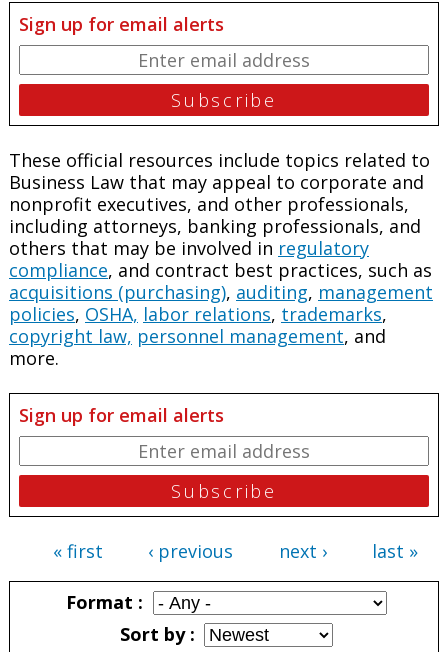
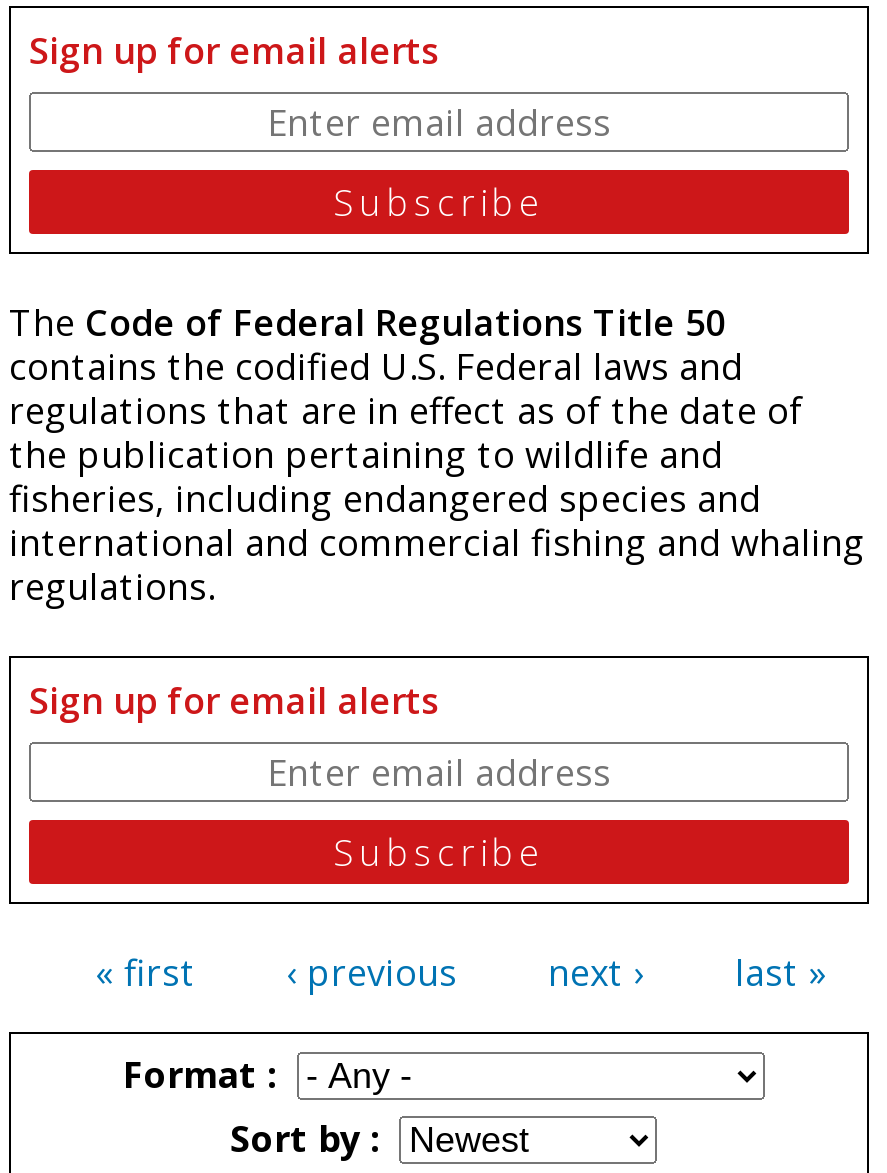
- These official resources include topics related to
- Business Law that may appeal to corporate and
- nonprofit executives, and other professionals,
- including attorneys, banking professionals, and
- others that may be involved in regulatory
- compliance, and contract best practices, such as
- acquisitions (purchasing), auditing, management
- policies,OSHA, labor relations,trademarks,
- copyright law, personnel management, and
- more.
+ The Code of Federal Regulations Title 50
+ contains the codified U.S. Federal laws and
+ regulations that are in effect as of the date of
+ the publication pertaining to wildlife and
+ fisheries, including endangered species and
+ international and commercial fishing and whaling
+ regulations.
